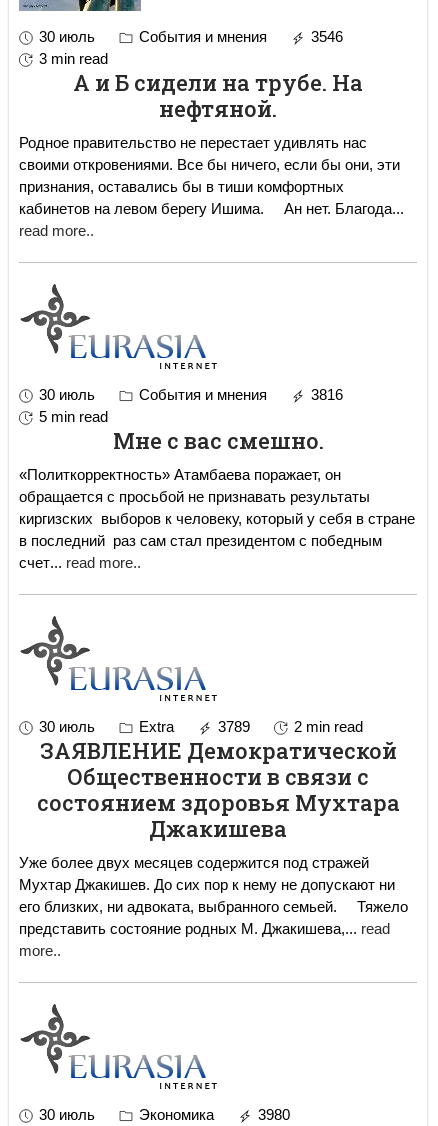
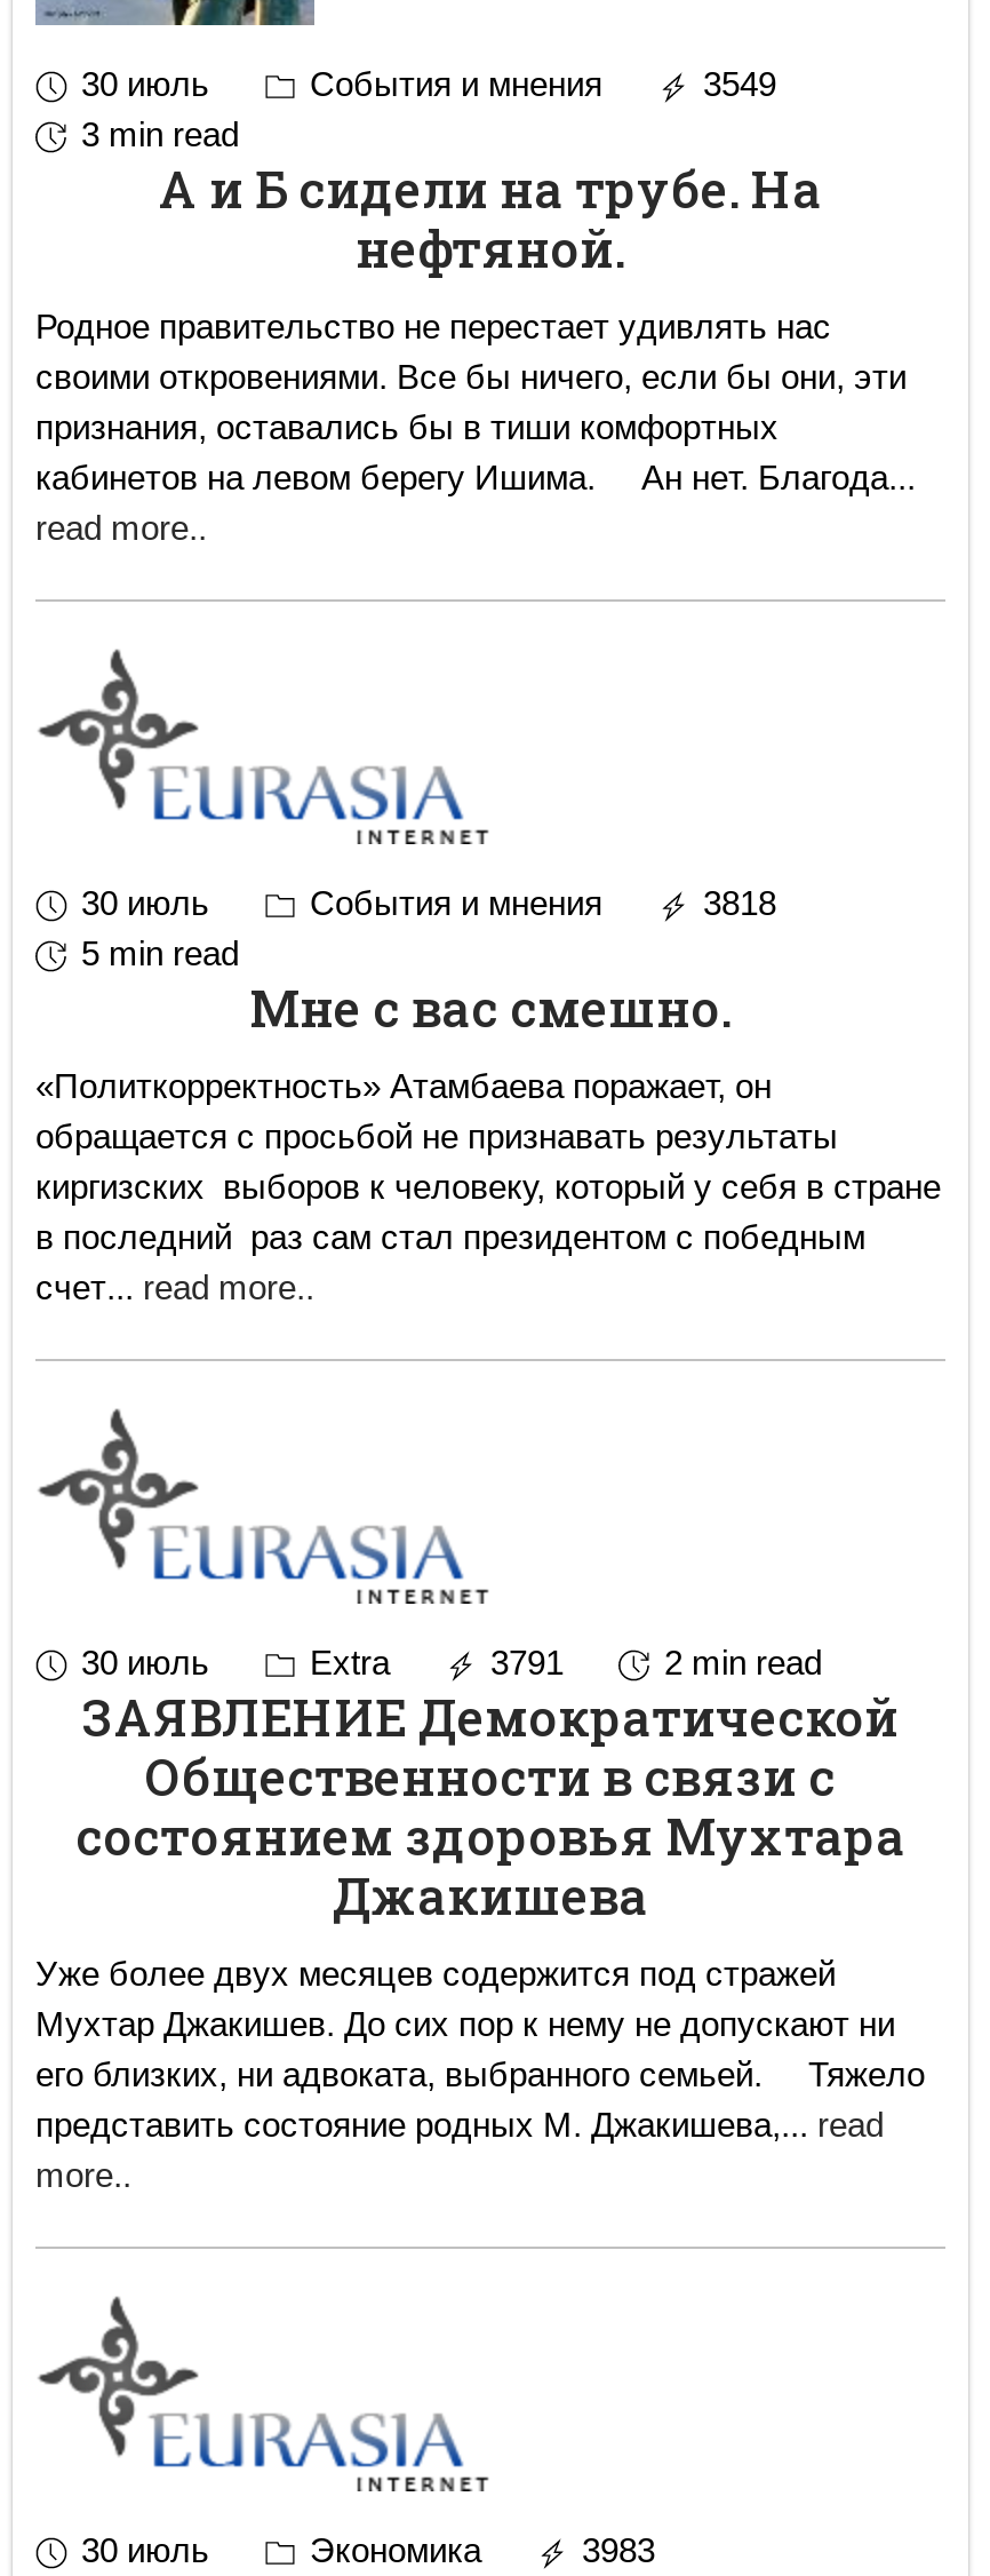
- 3546
+ 3549

- 3816
+ 3818

- 3789
+ 3791

- 3980
+ 3983
